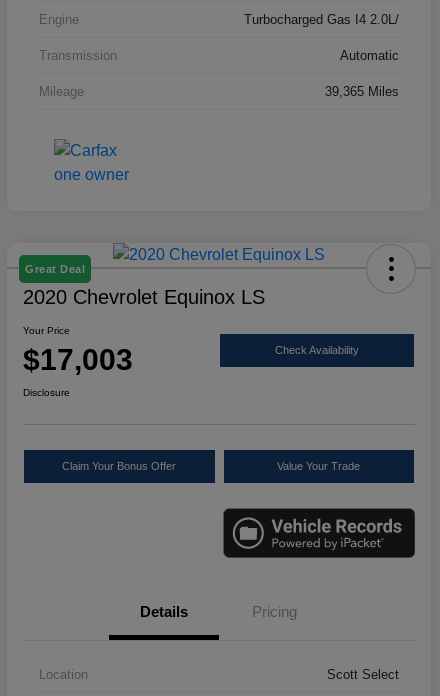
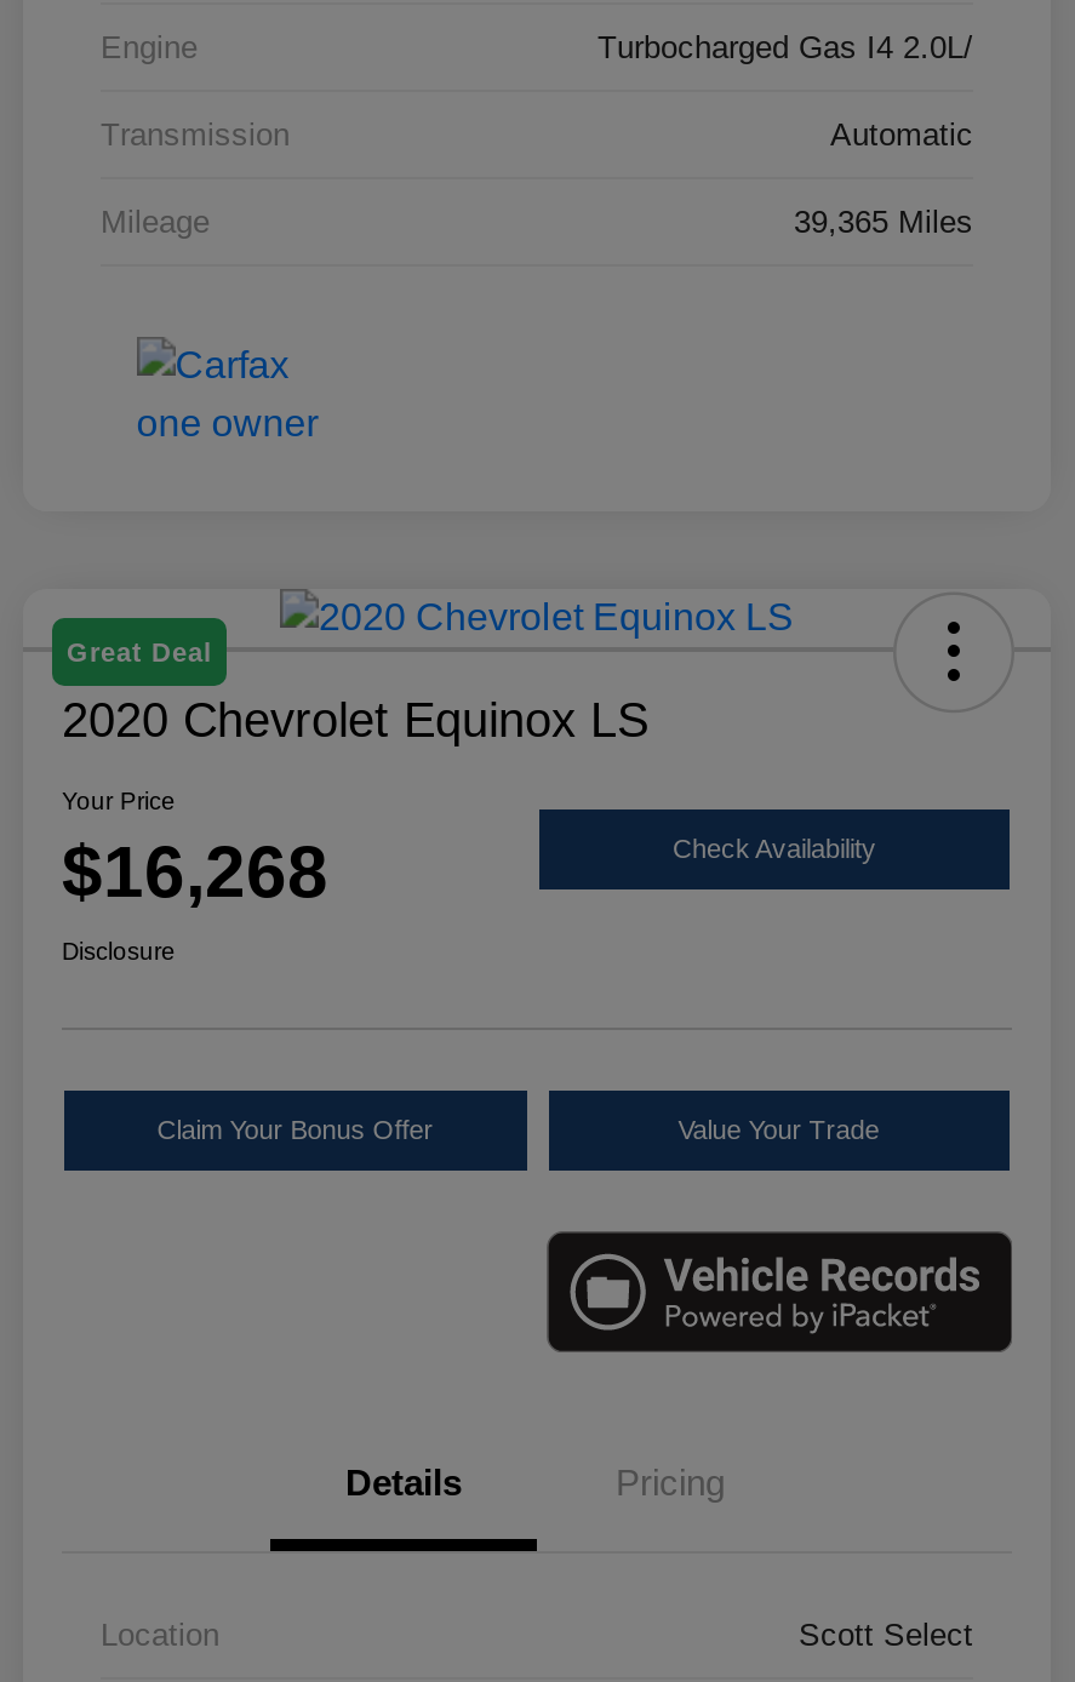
- $17,003
+ $16,268
